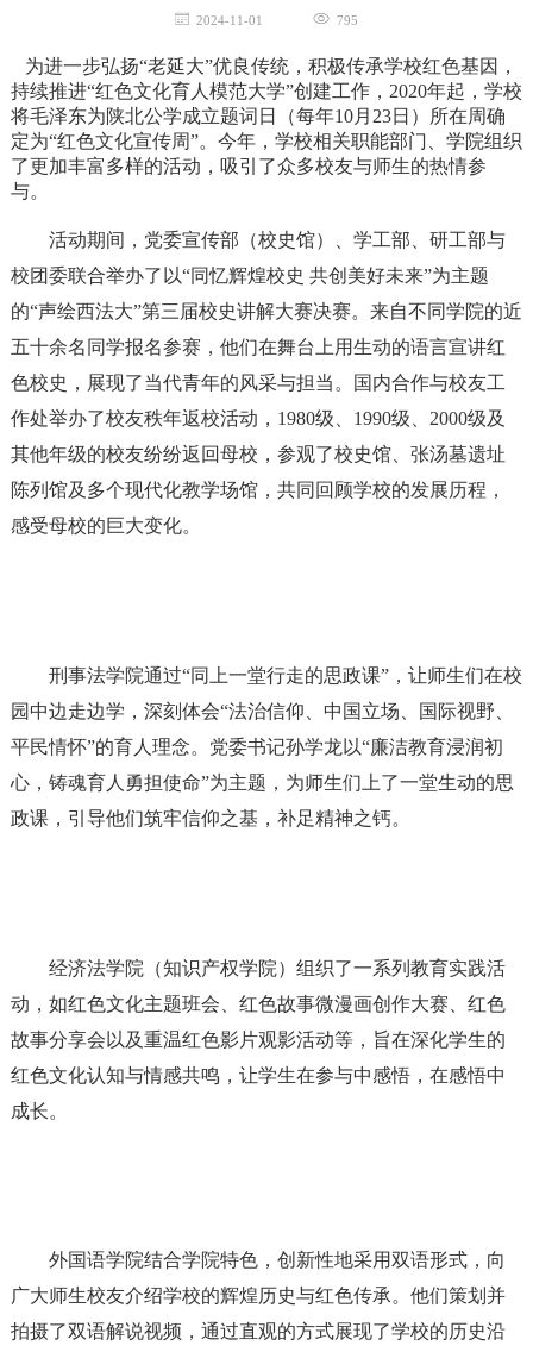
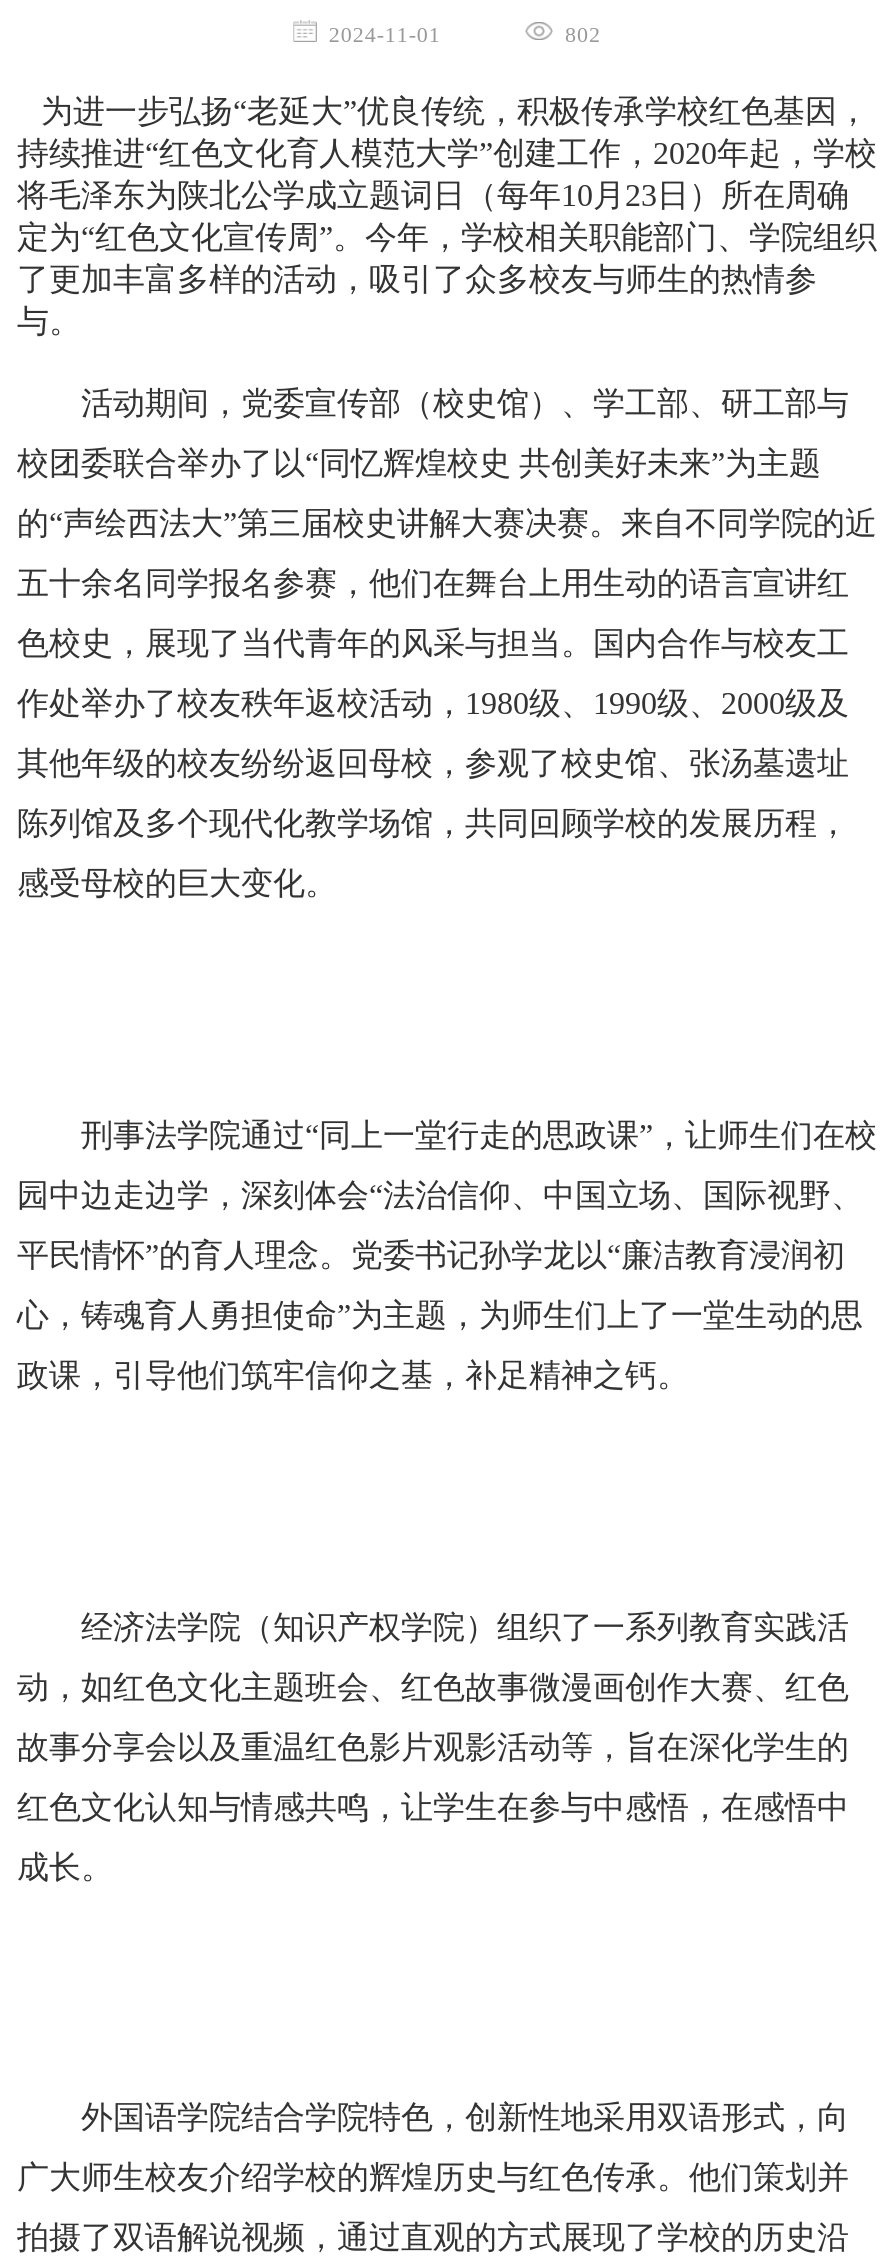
- 795
+ 802
